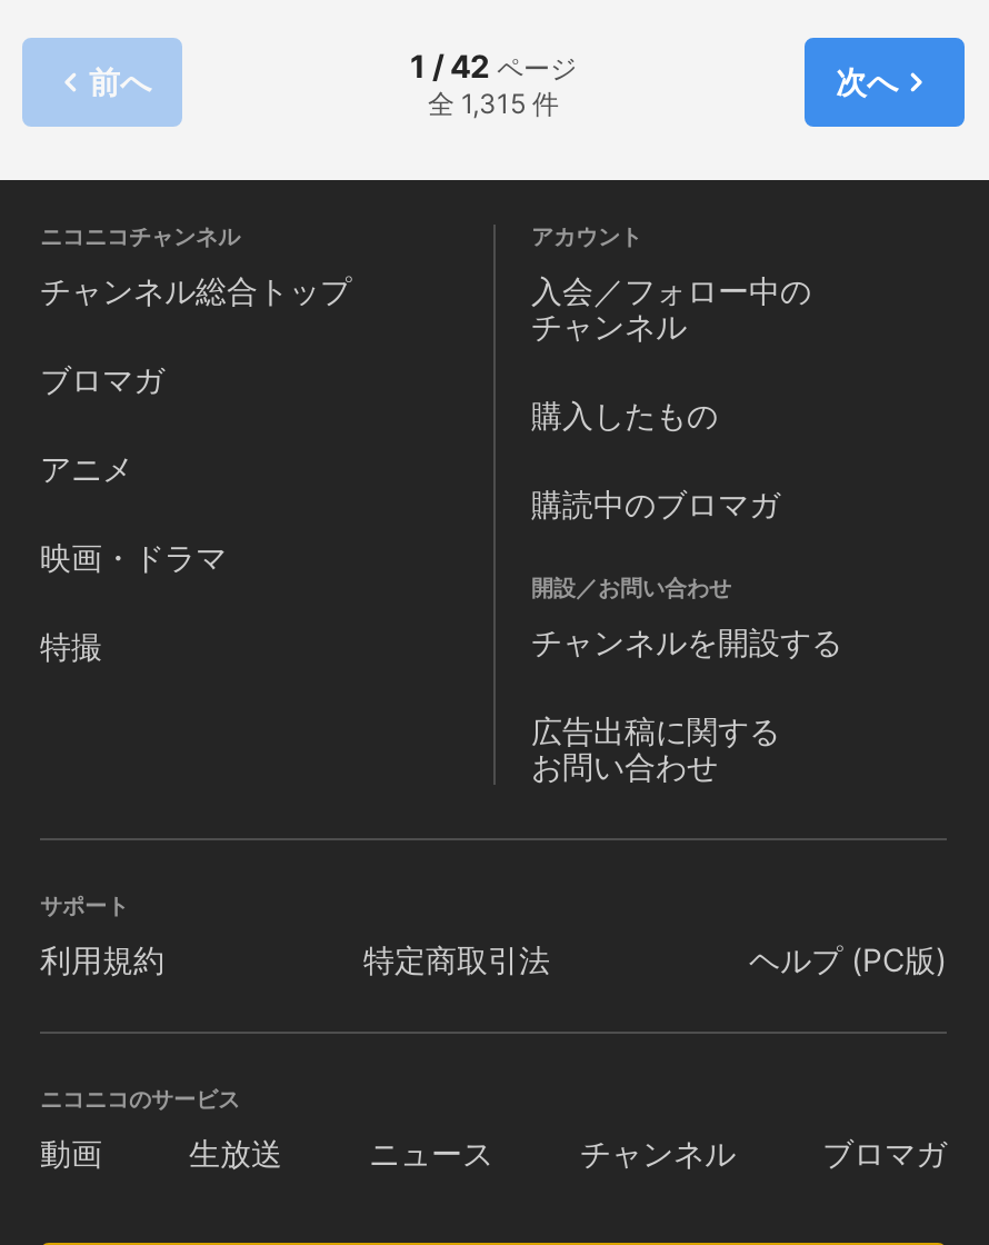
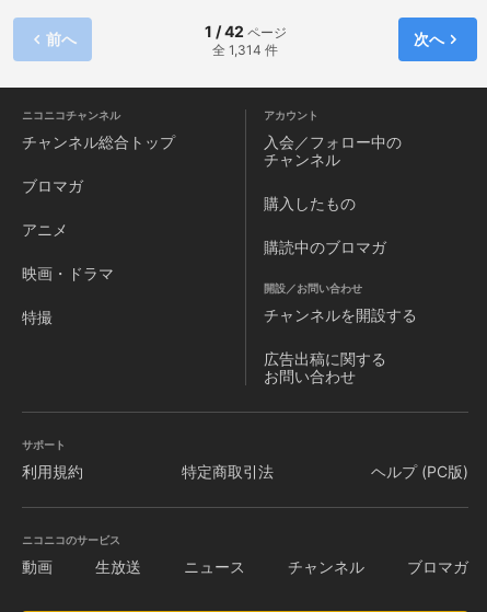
- 全 1,315 件
+ 全 1,314 件
